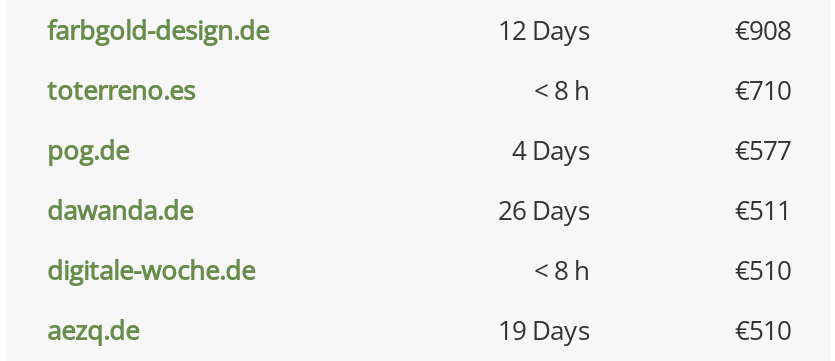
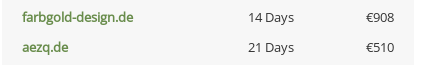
- 12 Days
+ 14 Days

- toterreno.es
- < 8 h
- €710
- pog.de
- 4 Days
- €577
- dawanda.de
- 26 Days
- €511
- digitale-woche.de
- < 8 h
- €510

- 19 Days
+ 21 Days
